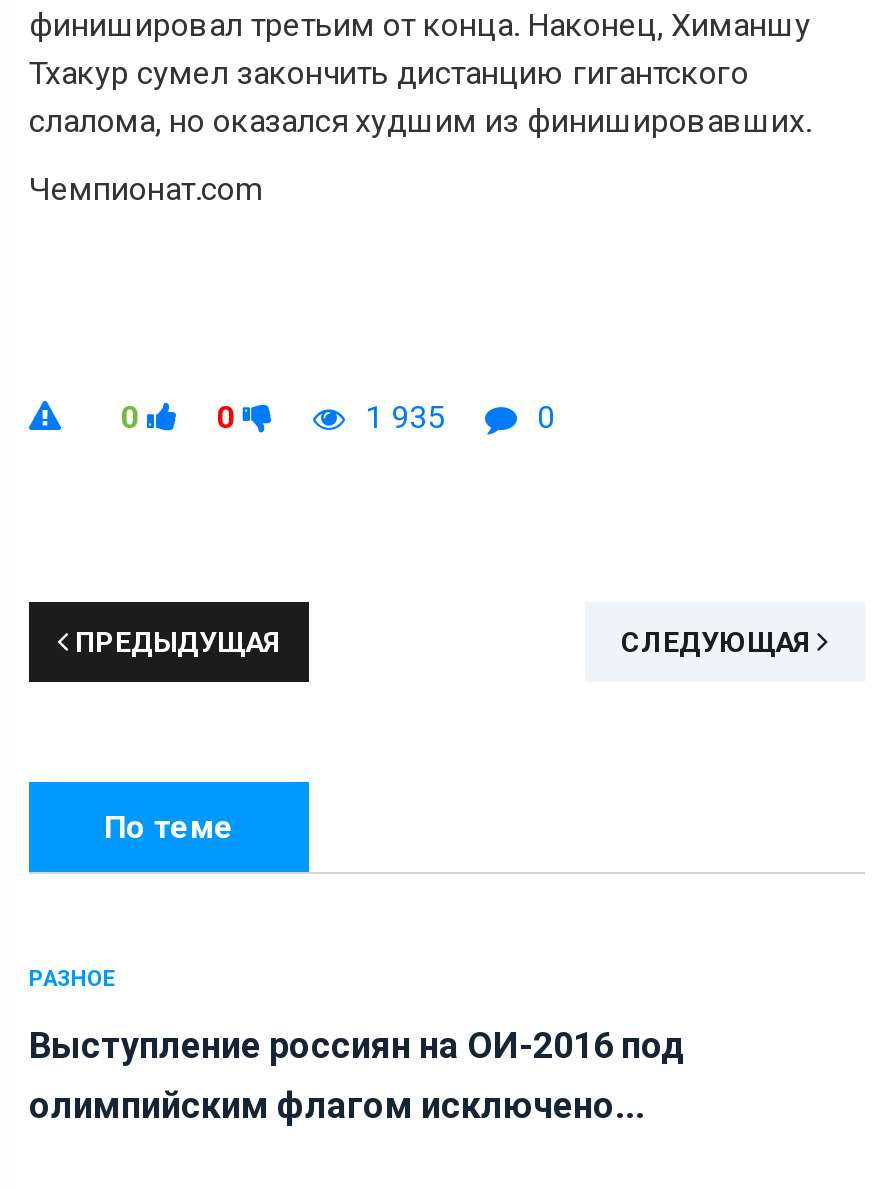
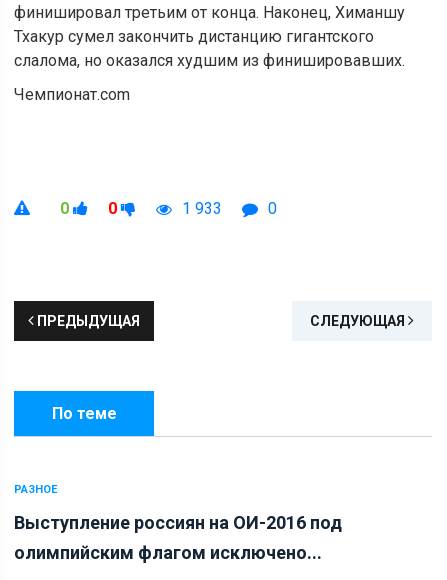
- 1 935
+ 1 933
